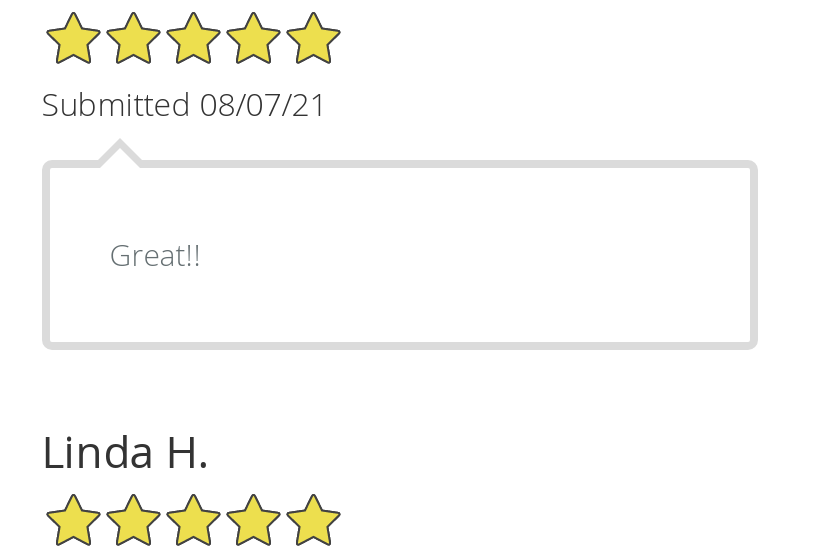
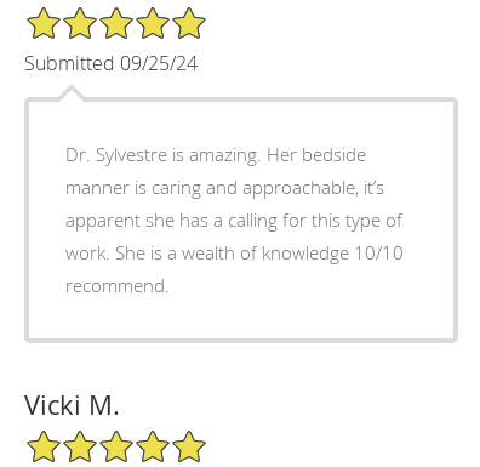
- Submitted 08/07/21
+ Submitted 09/25/24

- Great!!
+ Dr. Sylvestre is amazing. Her bedside
+ manner is caring and approachable, it’s
+ apparent she has a calling for this type of
+ work. She is a wealth of knowledge 10/10
+ recommend.

- Linda H.
+ Vicki M.
